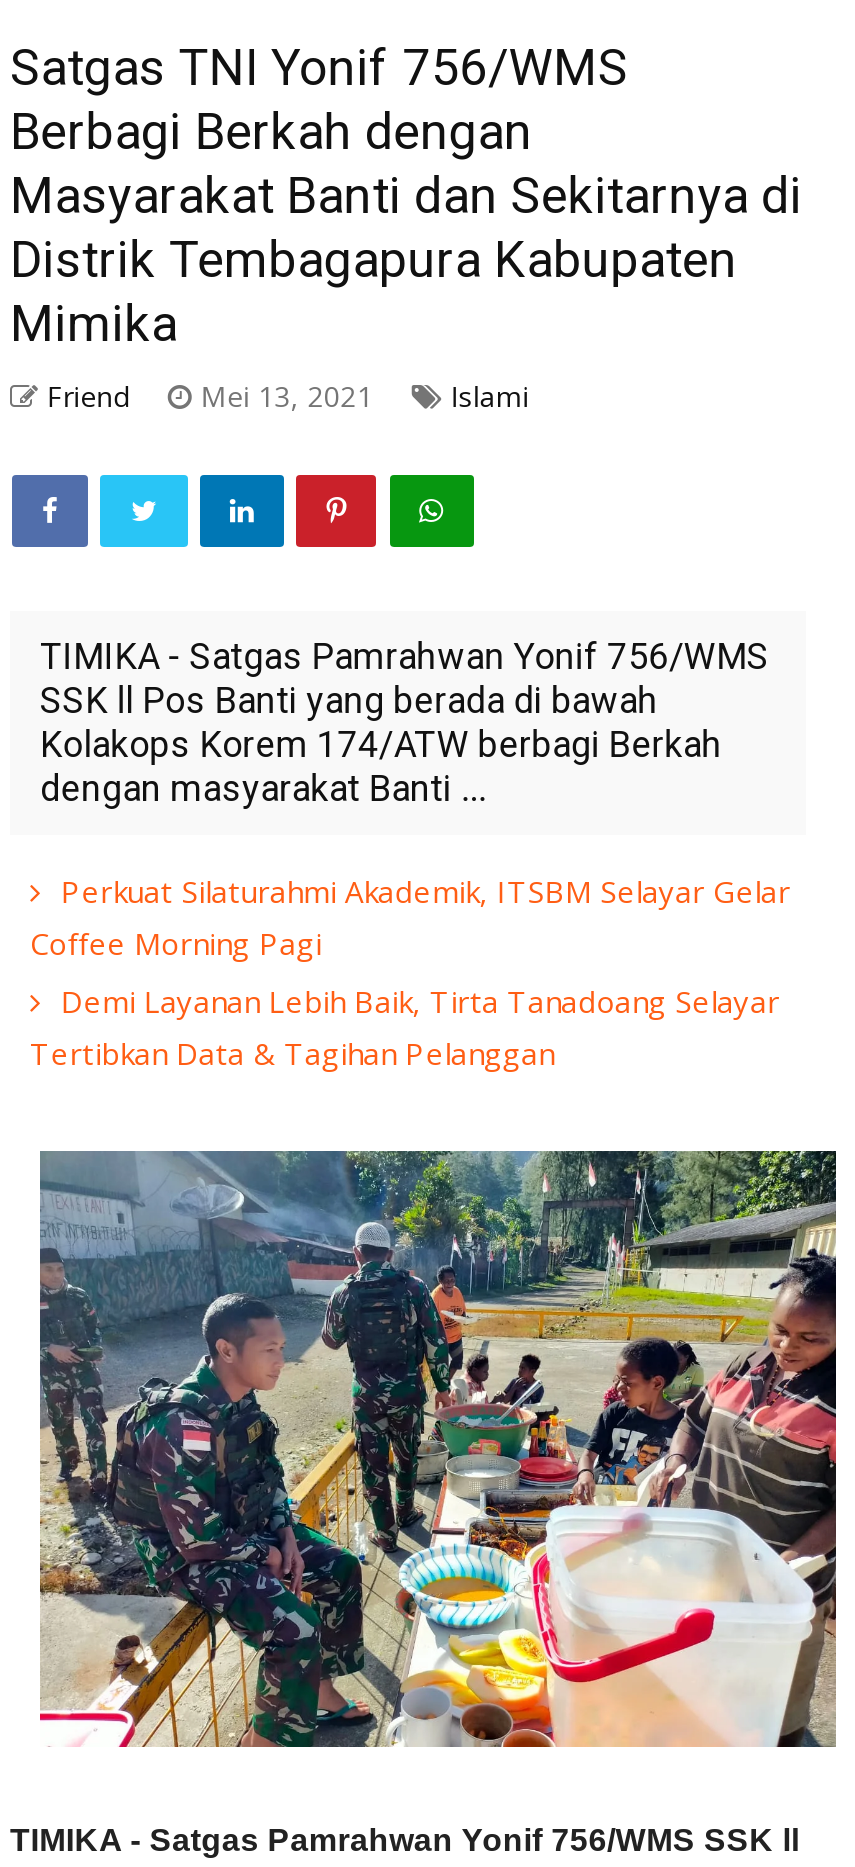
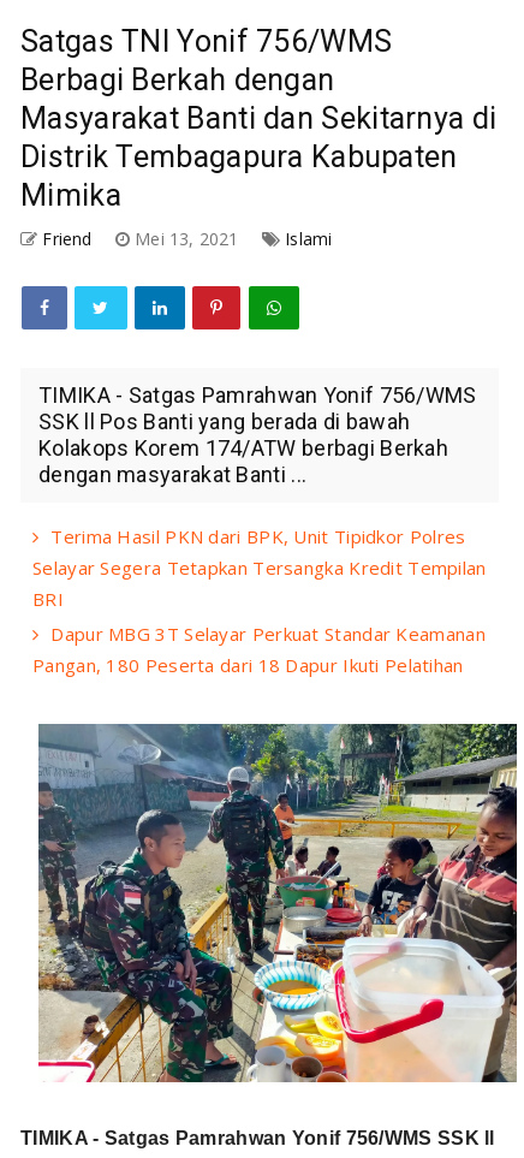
- Perkuat Silaturahmi Akademik, ITSBM Selayar Gelar
- Coffee Morning Pagi
- Demi Layanan Lebih Baik, Tirta Tanadoang Selayar
- Tertibkan Data & Tagihan Pelanggan
+ Terima Hasil PKN dari BPK, Unit Tipidkor Polres
+ Selayar Segera Tetapkan Tersangka Kredit Tempilan
+ BRI
+ Dapur MBG 3T Selayar Perkuat Standar Keamanan
+ Pangan, 180 Peserta dari 18 Dapur Ikuti Pelatihan
